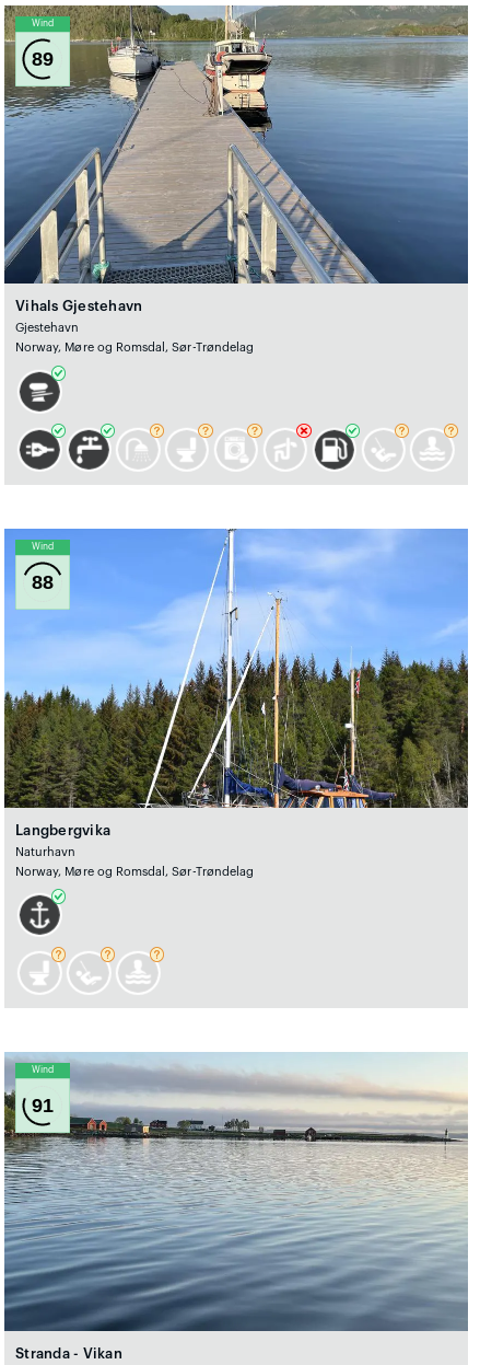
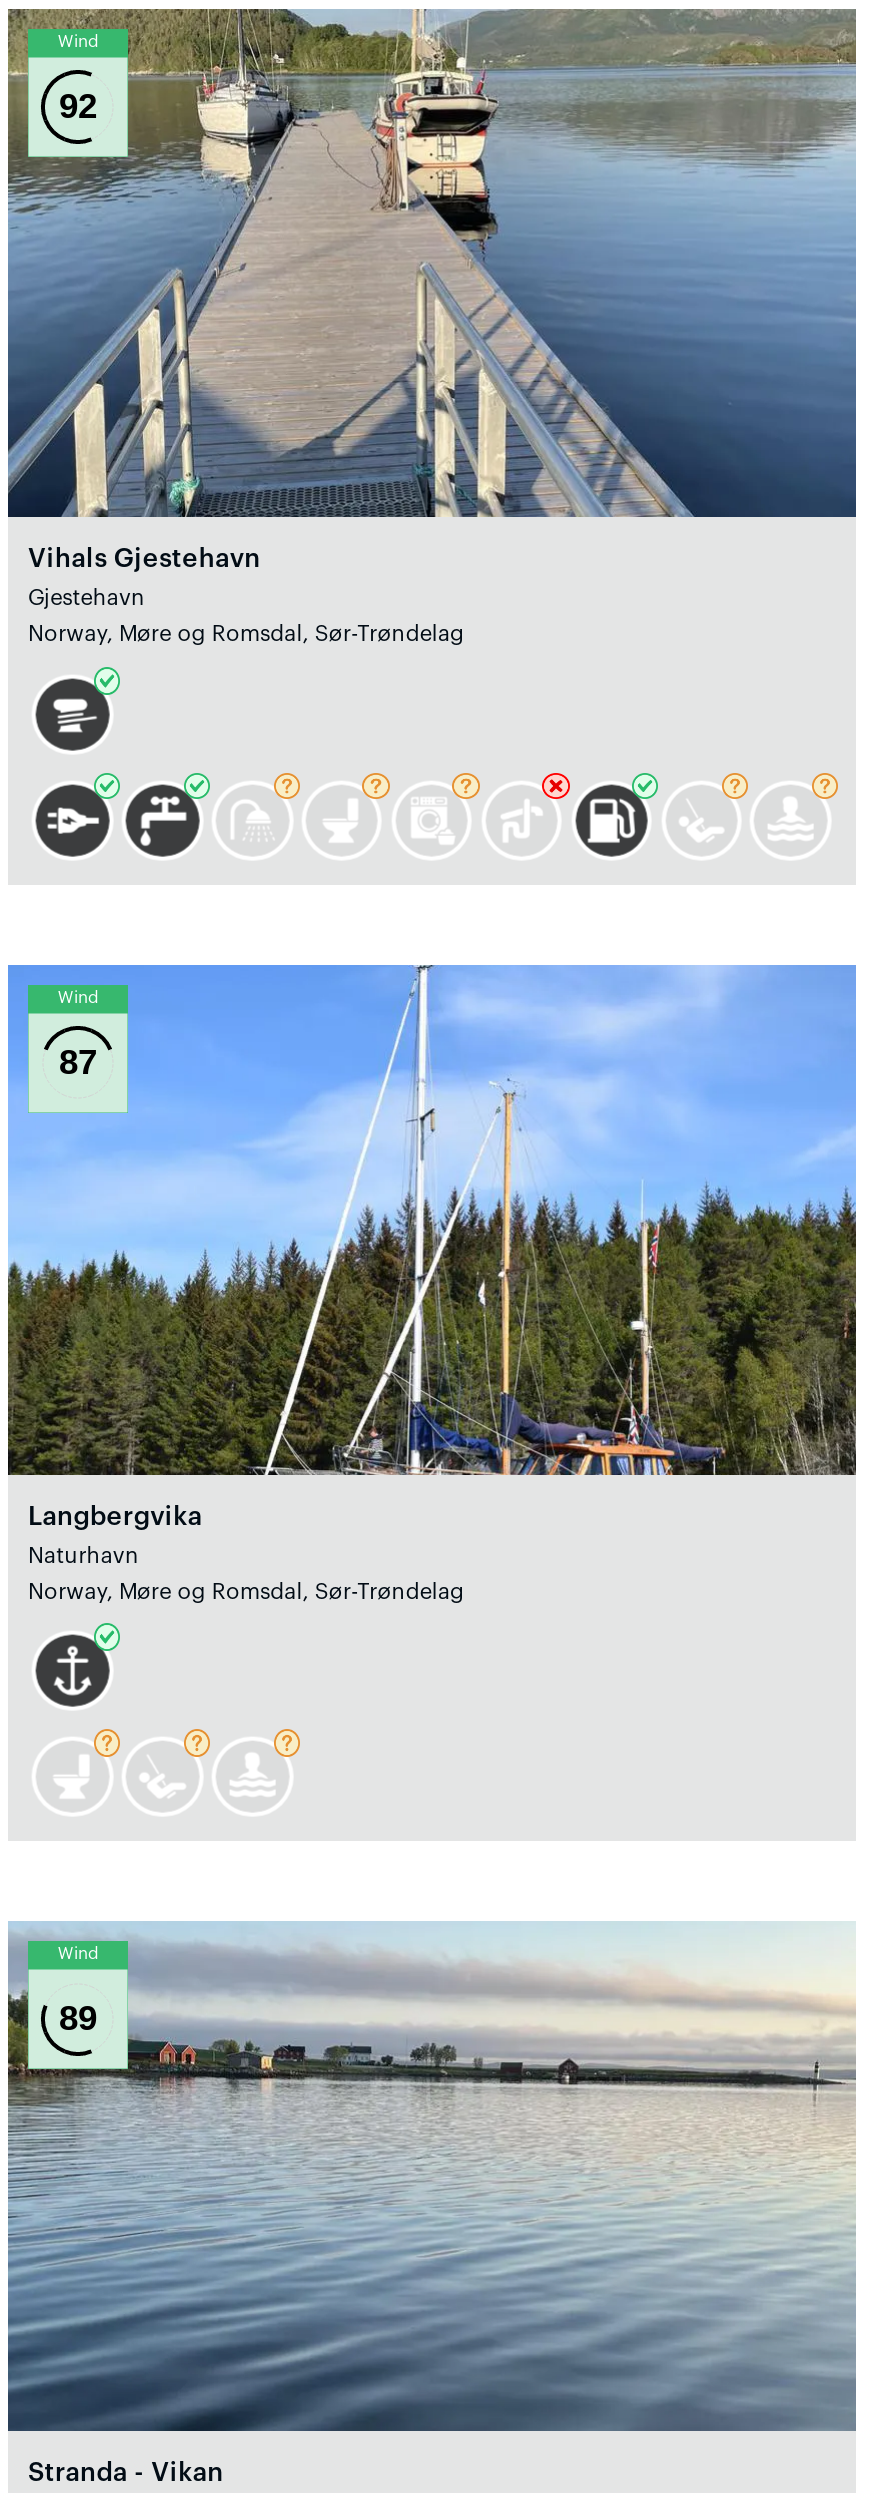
- 89
+ 92

- 88
+ 87

- 91
+ 89
